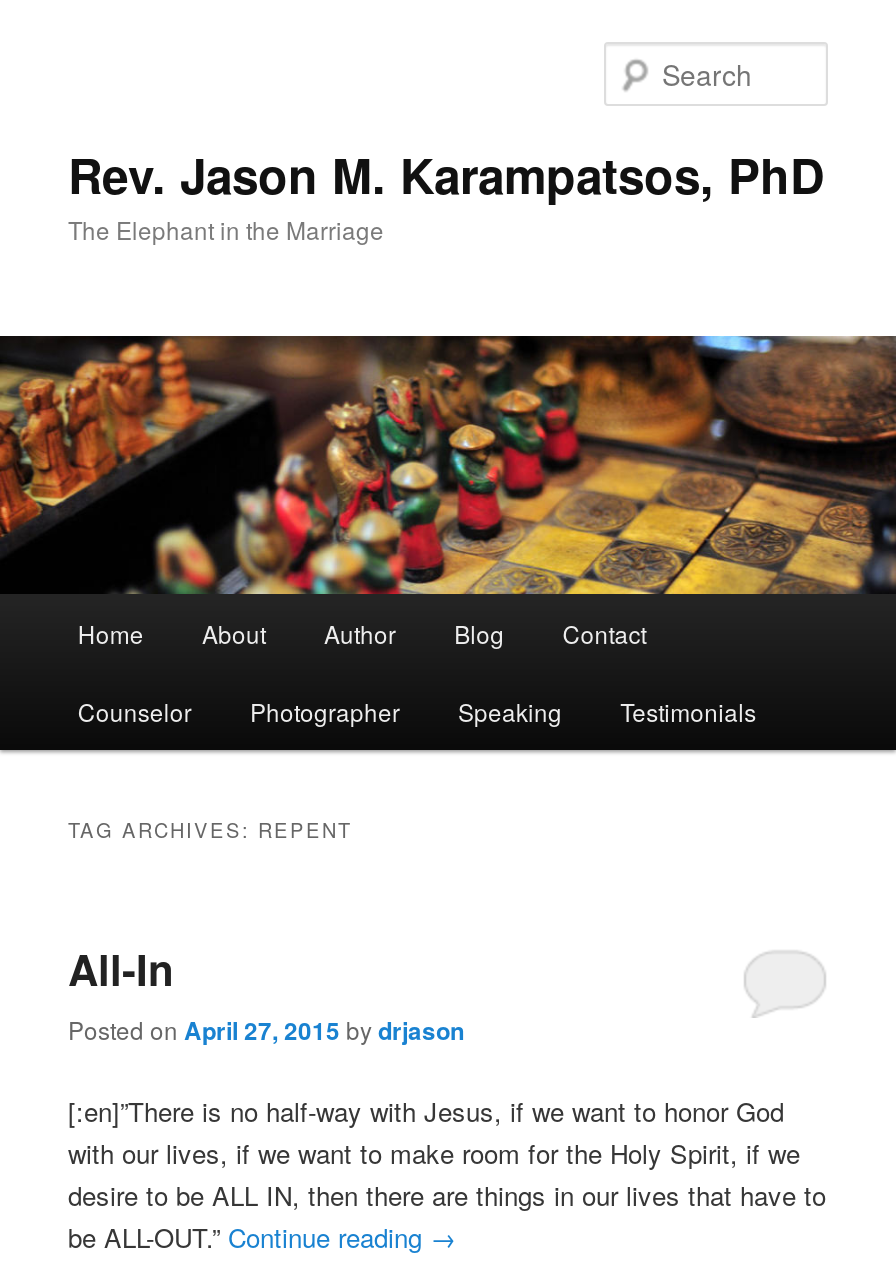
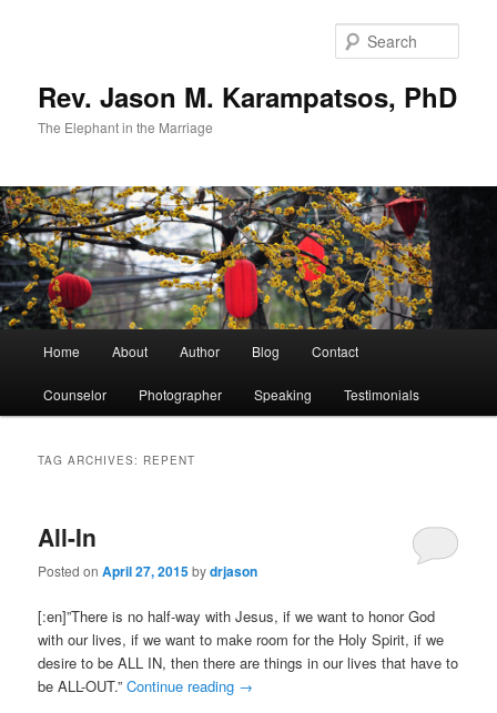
- [image]
+ [image]
